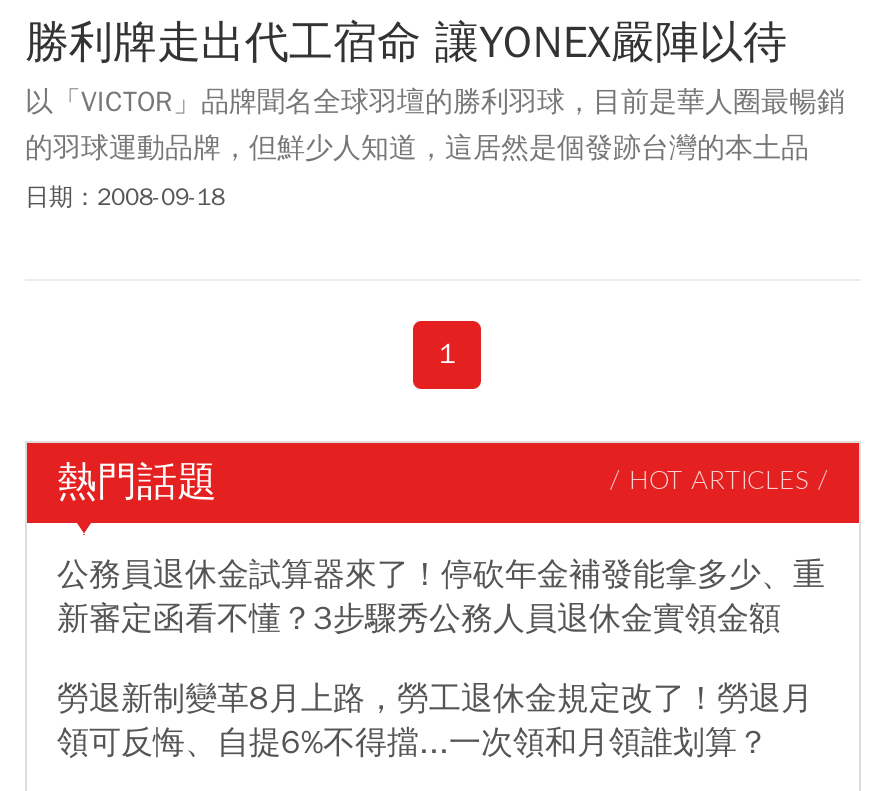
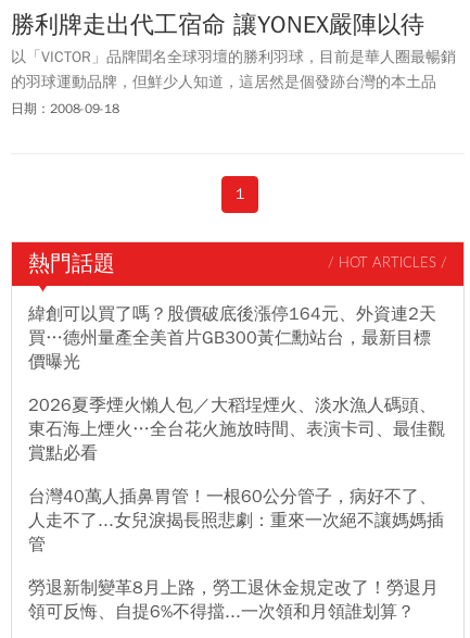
- 公務員退休金試算器來了！停砍年金補發能拿多少、重
- 新審定函看不懂？3步驟秀公務人員退休金實領金額
+ 緯創可以買了嗎？股價破底後漲停164元、外資連2天
+ 買…德州量產全美首片GB300黃仁勳站台，最新目標
+ 價曝光
+ 2026夏季煙火懶人包／大稻埕煙火、淡水漁人碼頭、
+ 東石海上煙火…全台花火施放時間、表演卡司、最佳觀
+ 賞點必看
+ 台灣40萬人插鼻胃管！一根60公分管子，病好不了、
+ 人走不了...女兒淚揭長照悲劇：重來一次絕不讓媽媽插
+ 管
